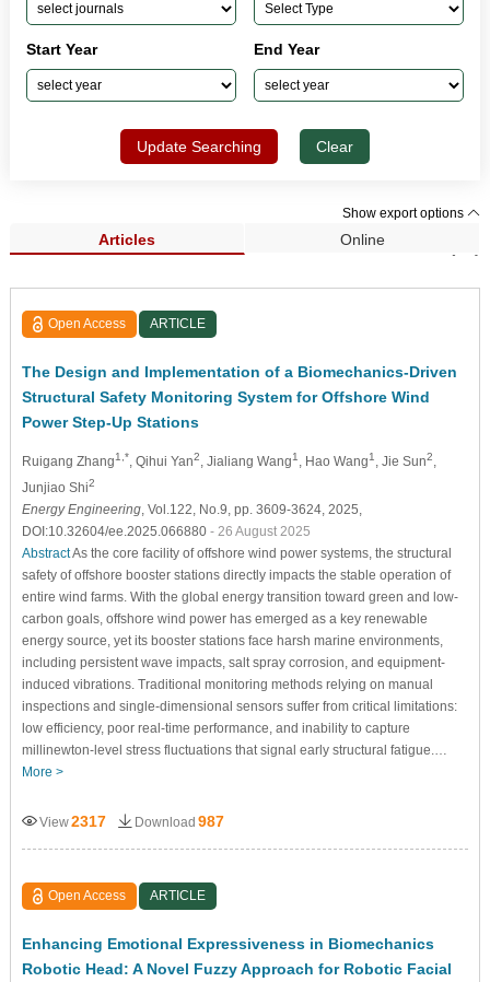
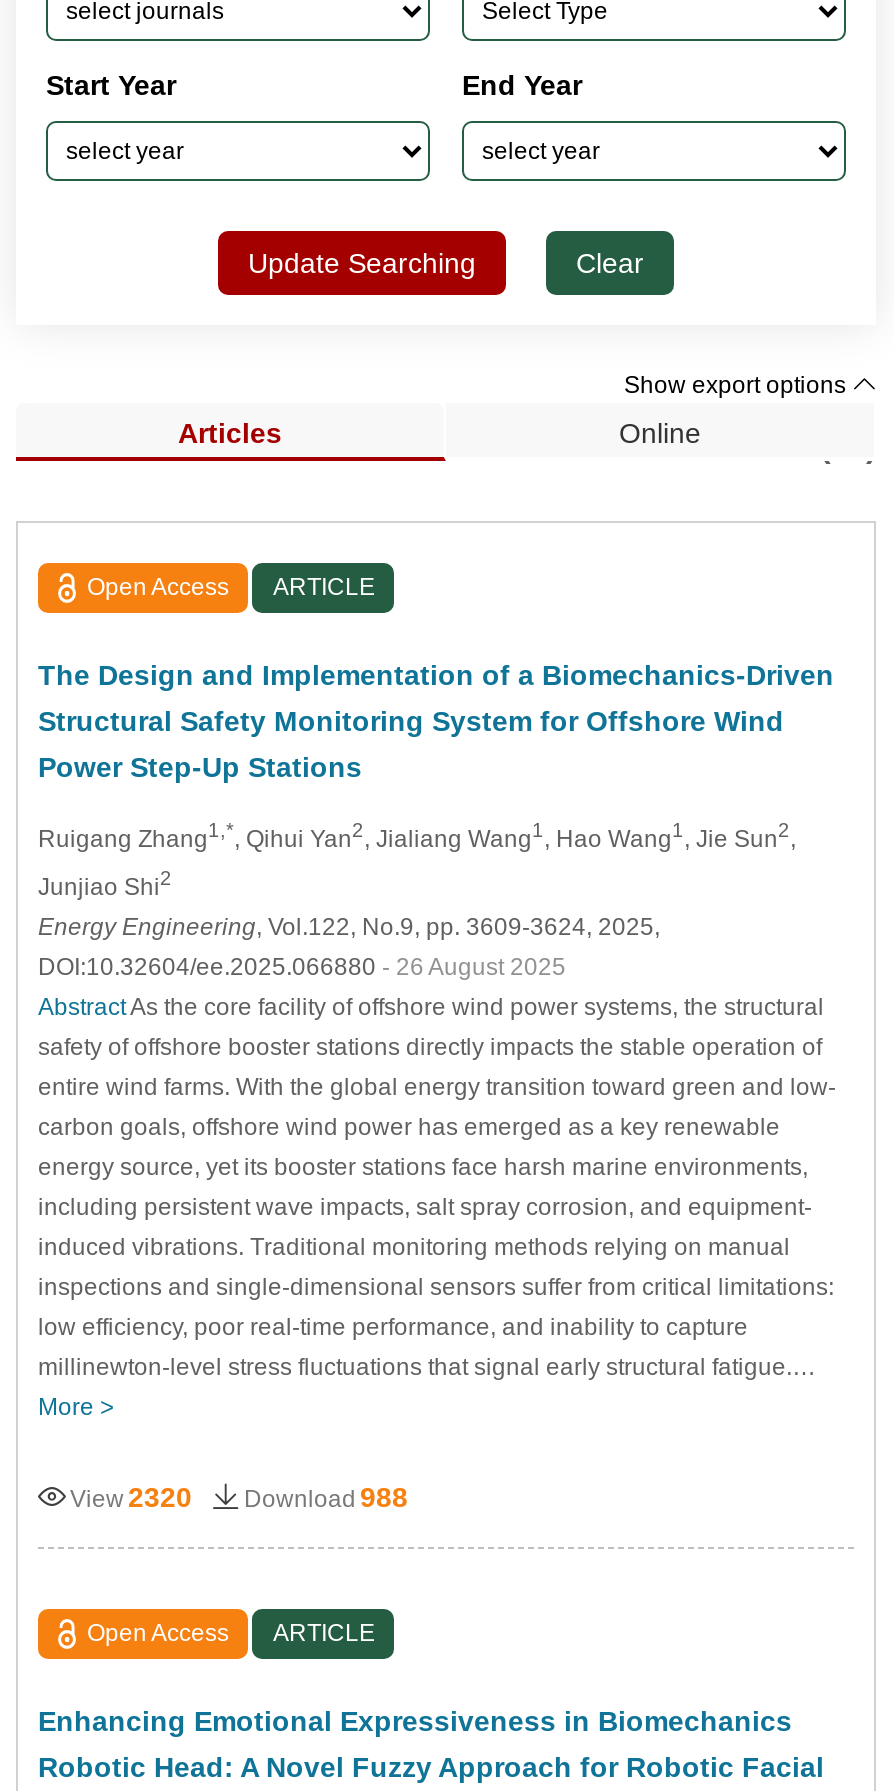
- View 2317
+ View 2320

- Download 987
+ Download 988
